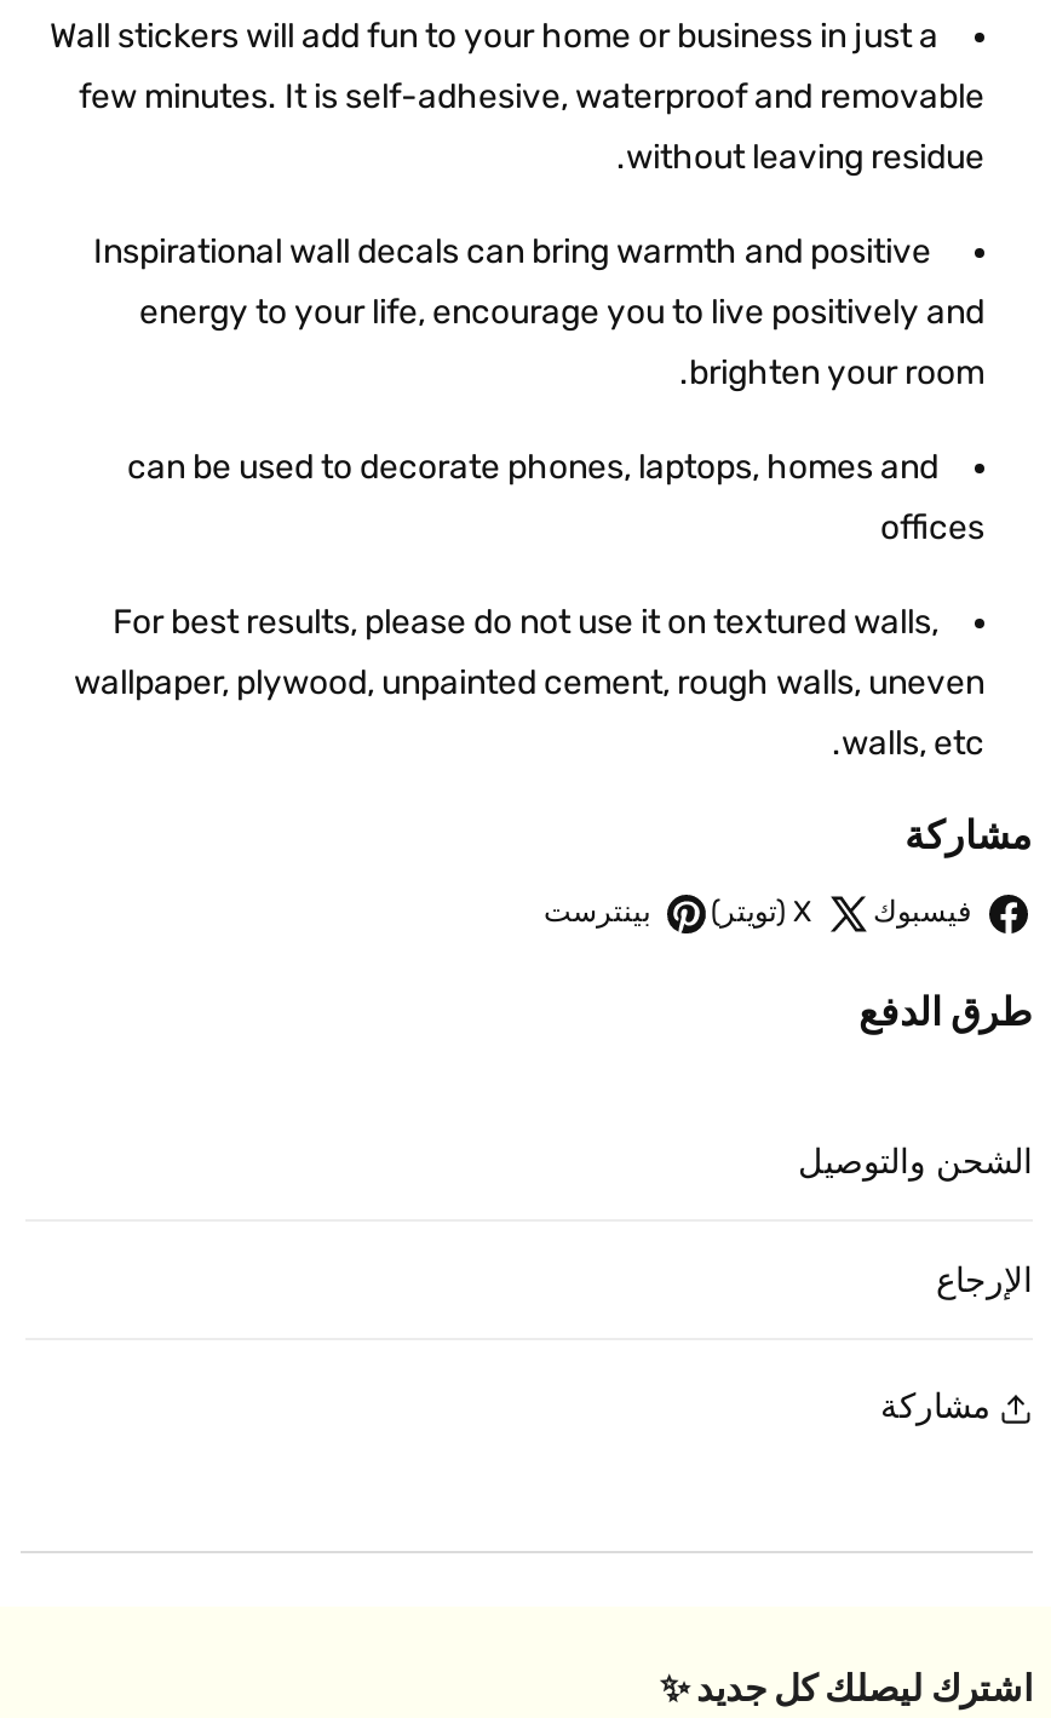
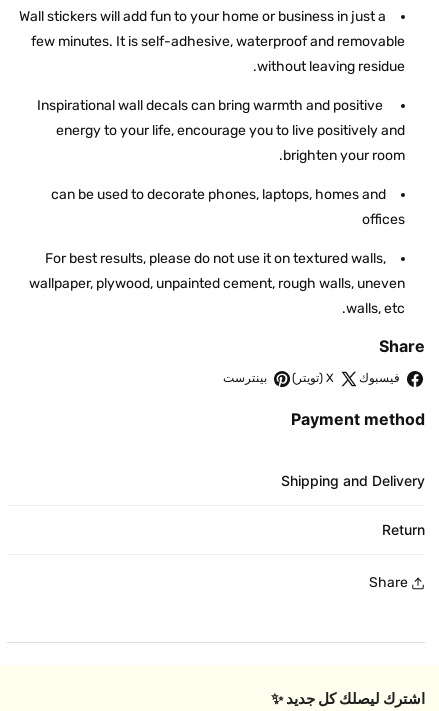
- مشاركة
+ Share

- طرق الدفع
+ Payment method

- الشحن والتوصيل
+ Shipping and Delivery

- الإرجاع
+ Return

- مشاركة
+ Share
